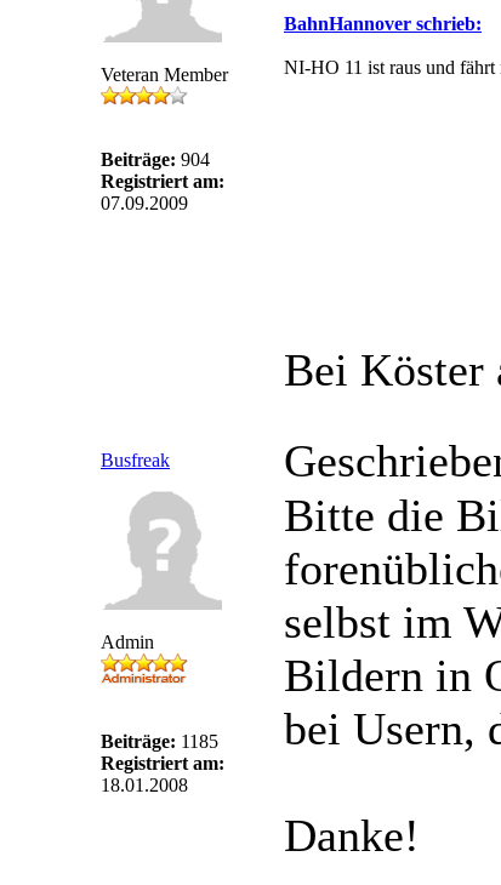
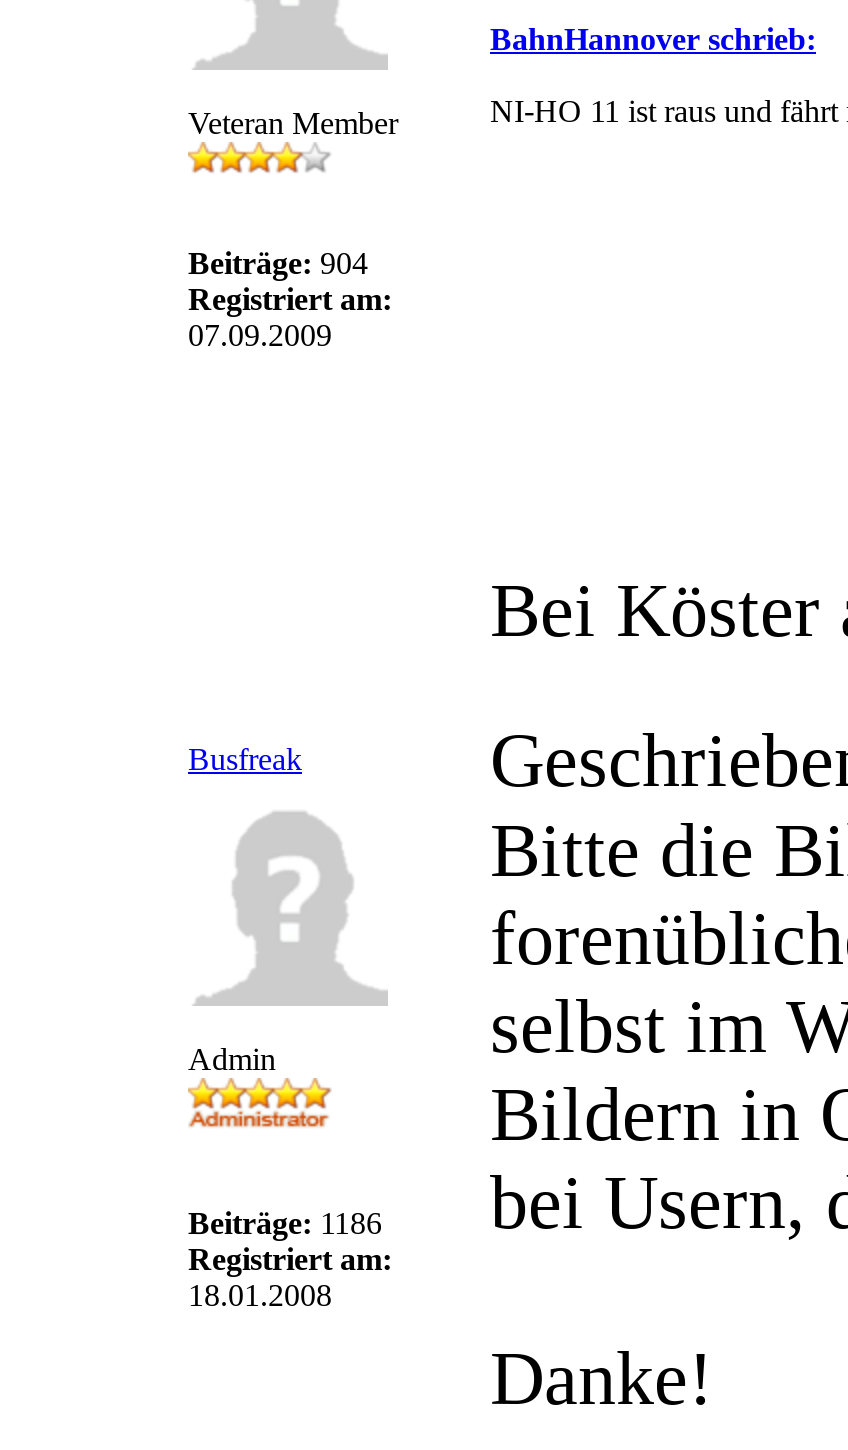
- Beiträge: 1185
+ Beiträge: 1186
